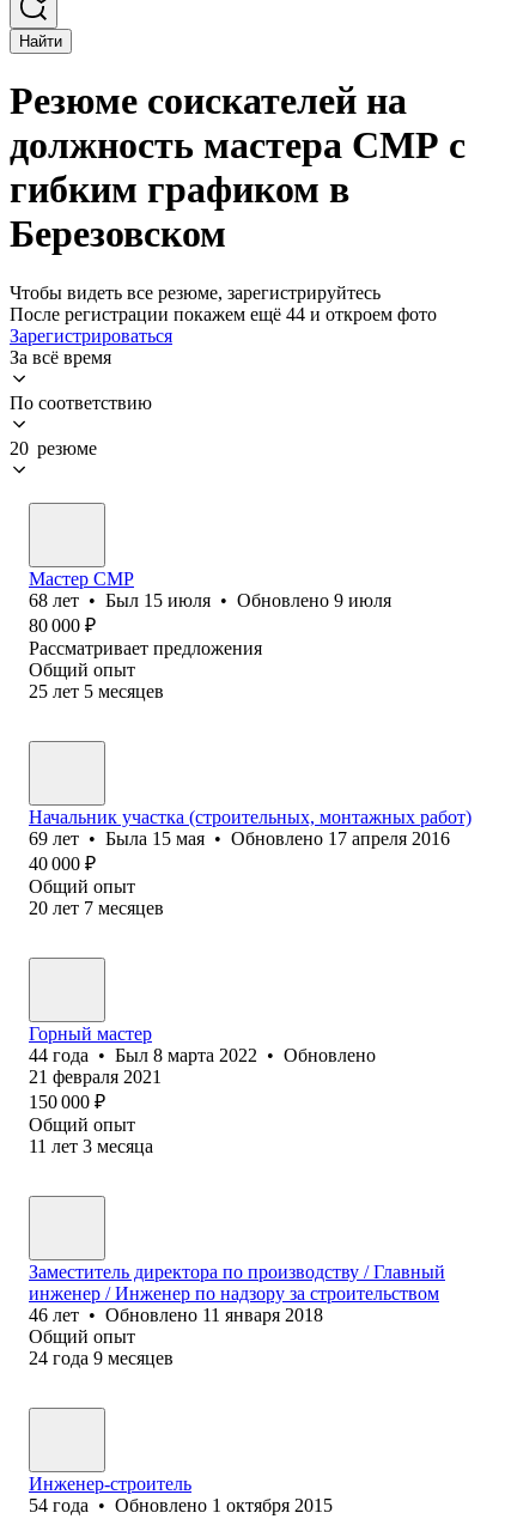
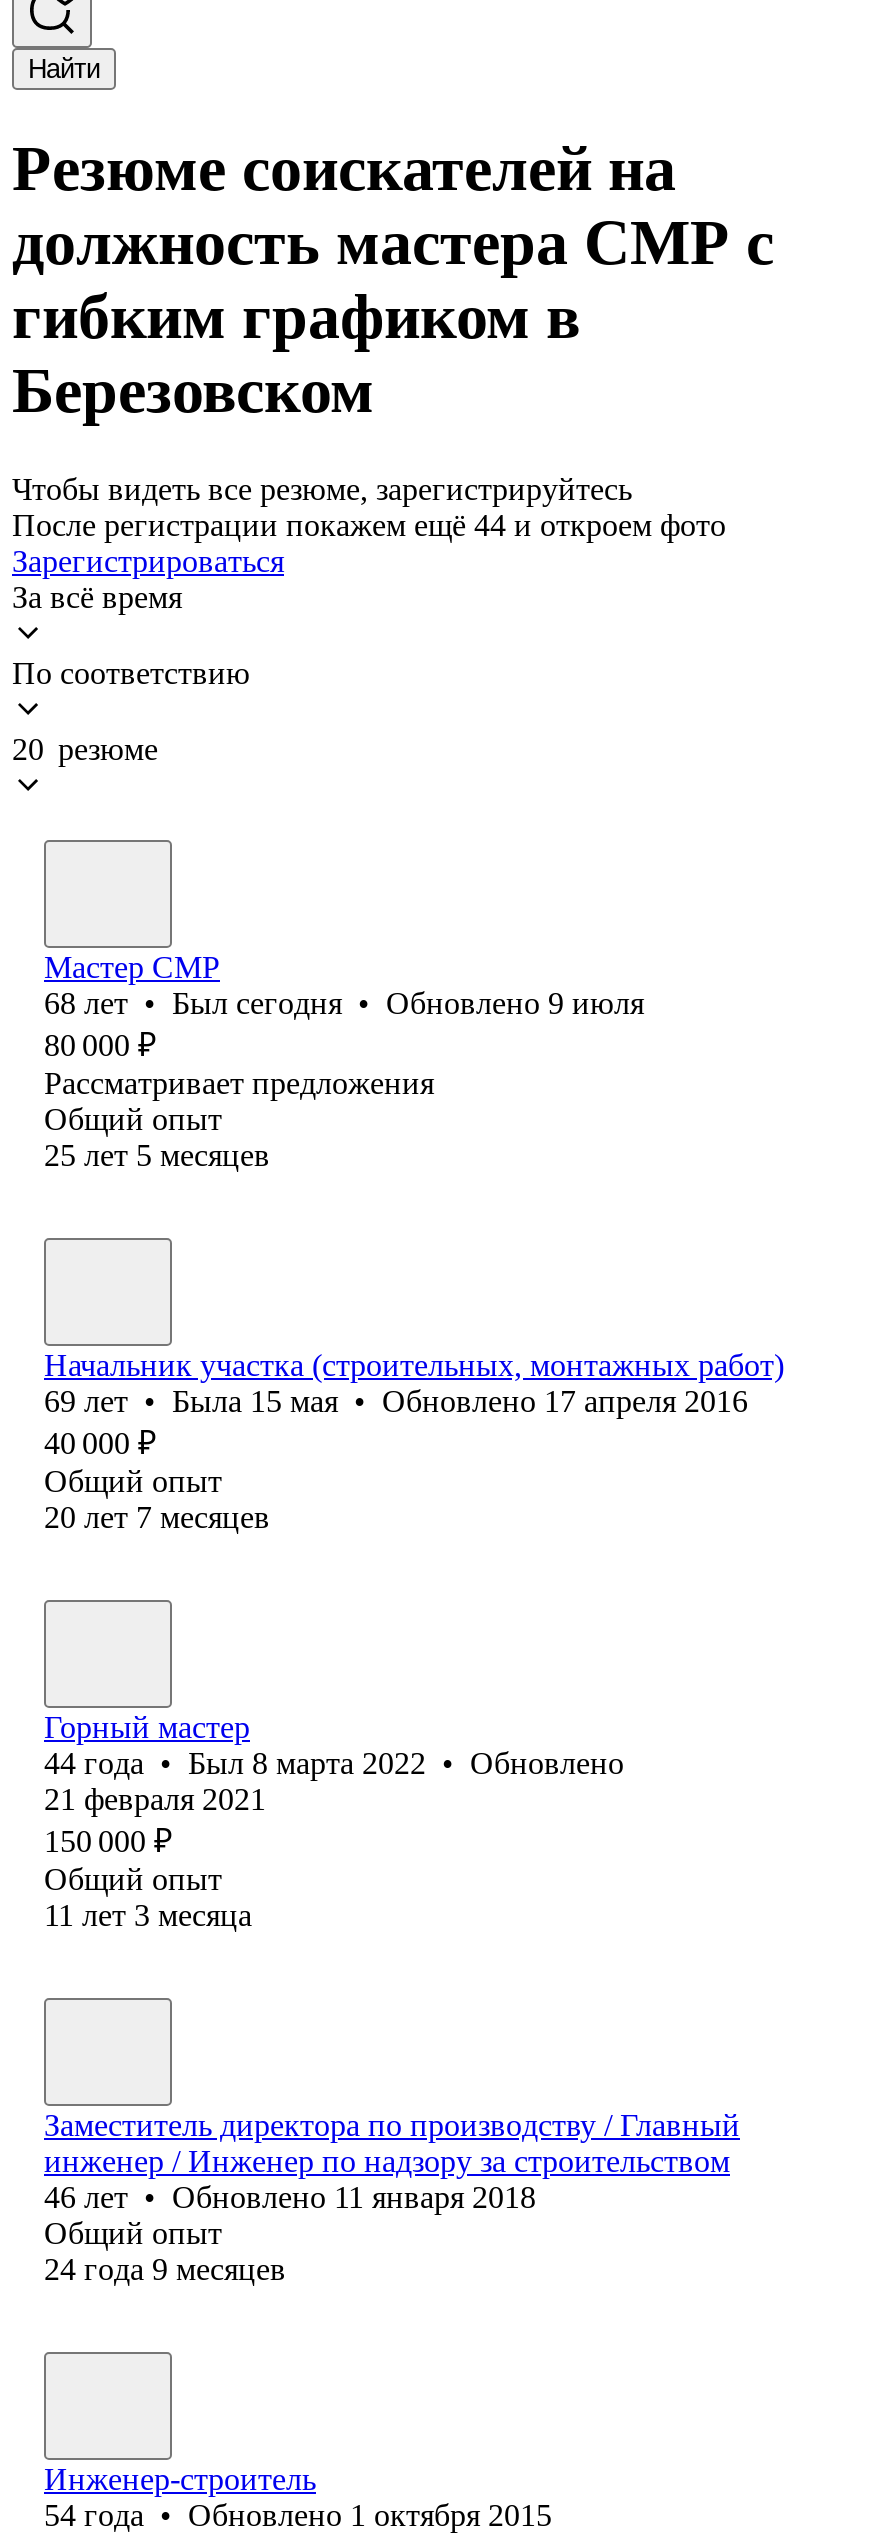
- 68 лет • Был 15 июля • Обновлено 9 июля
+ 68 лет • Был сегодня • Обновлено 9 июля
